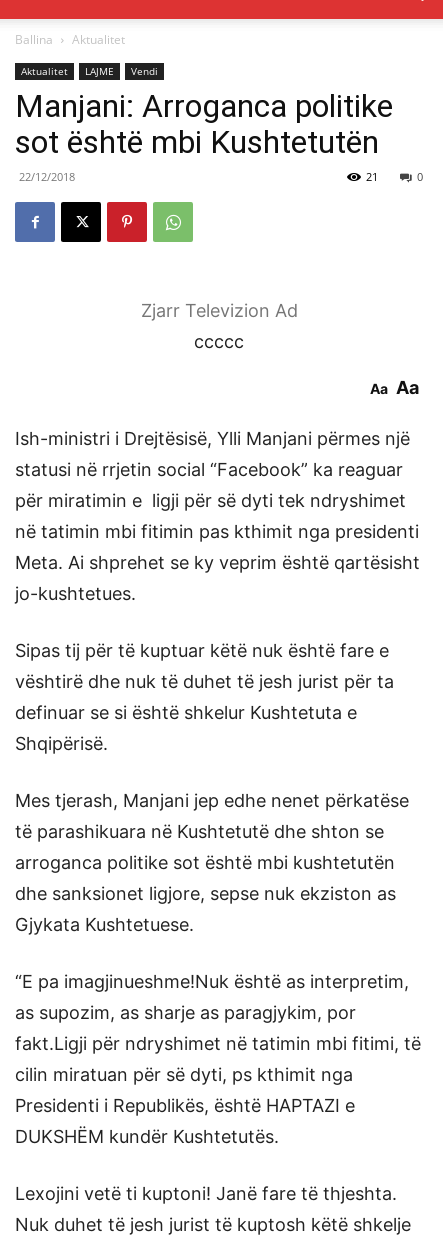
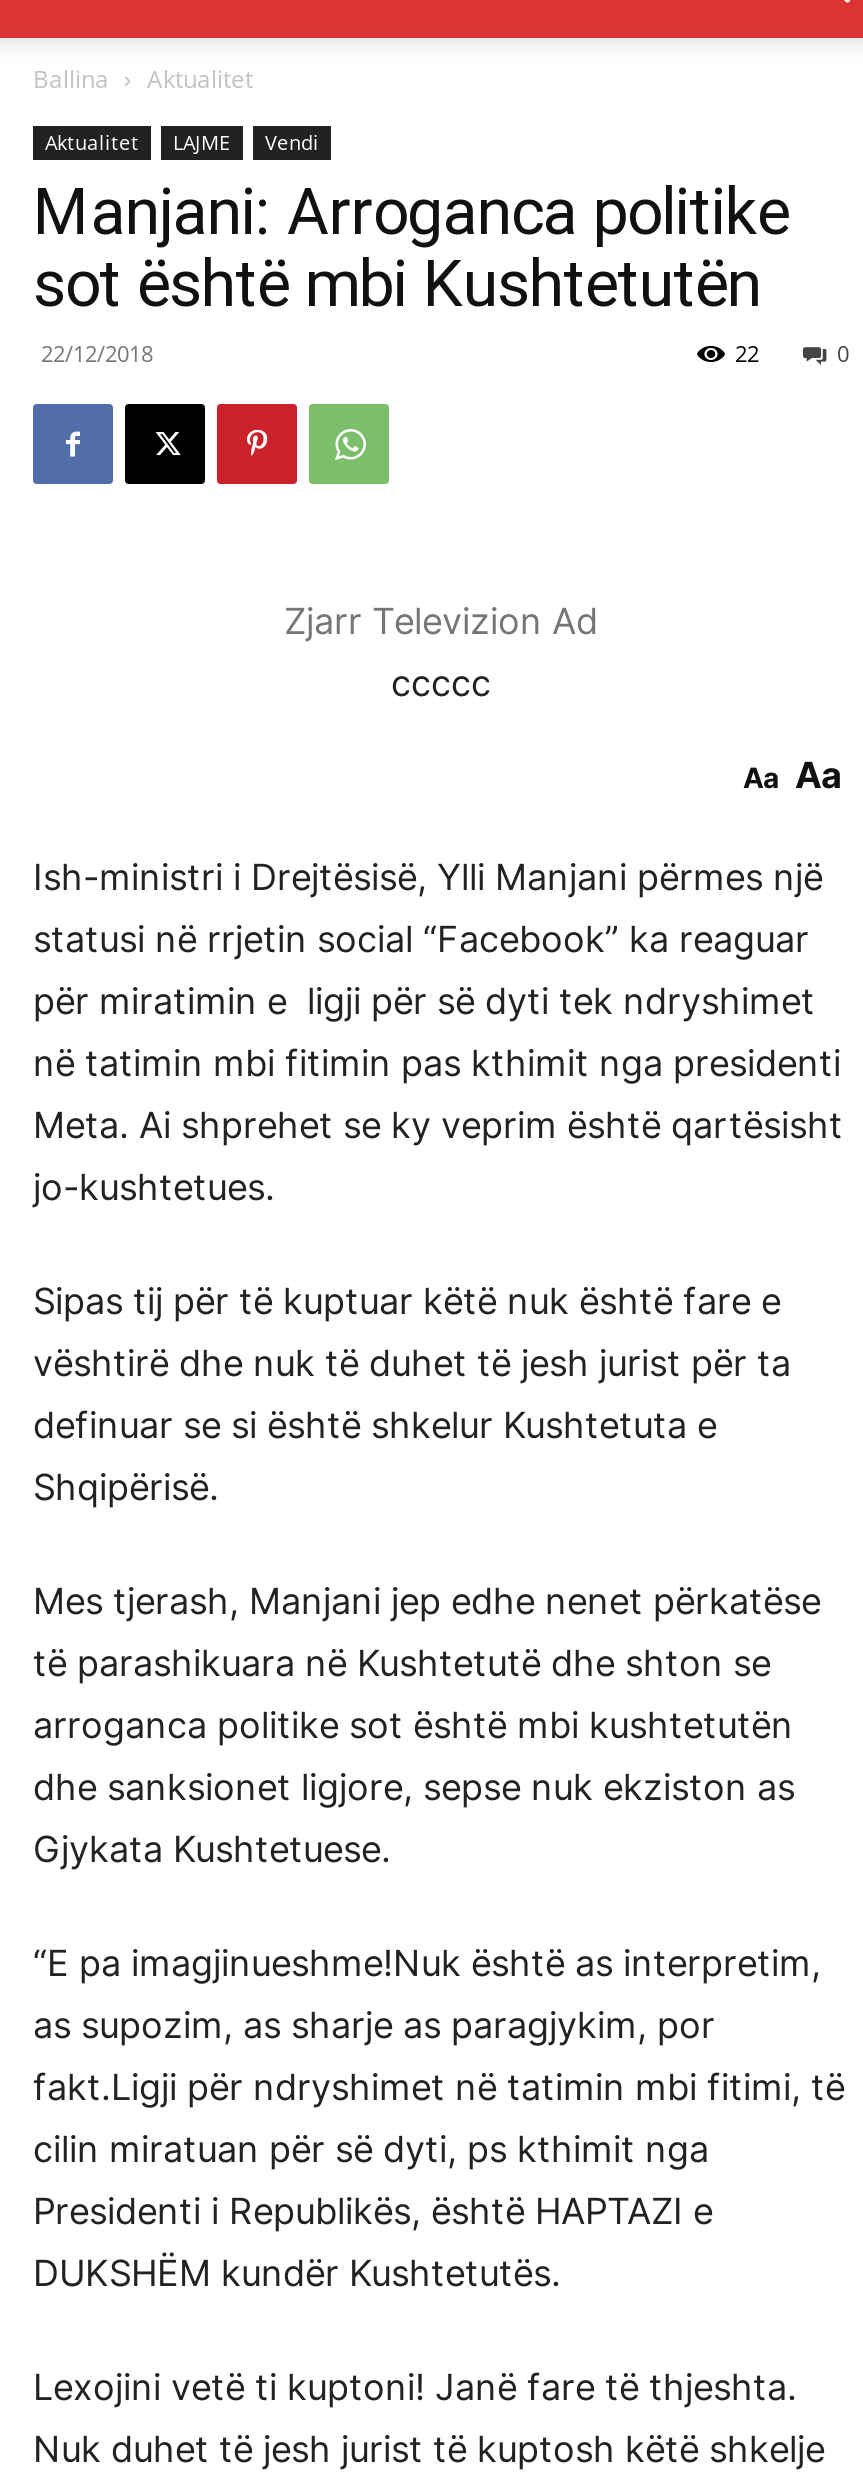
- 21
+ 22
